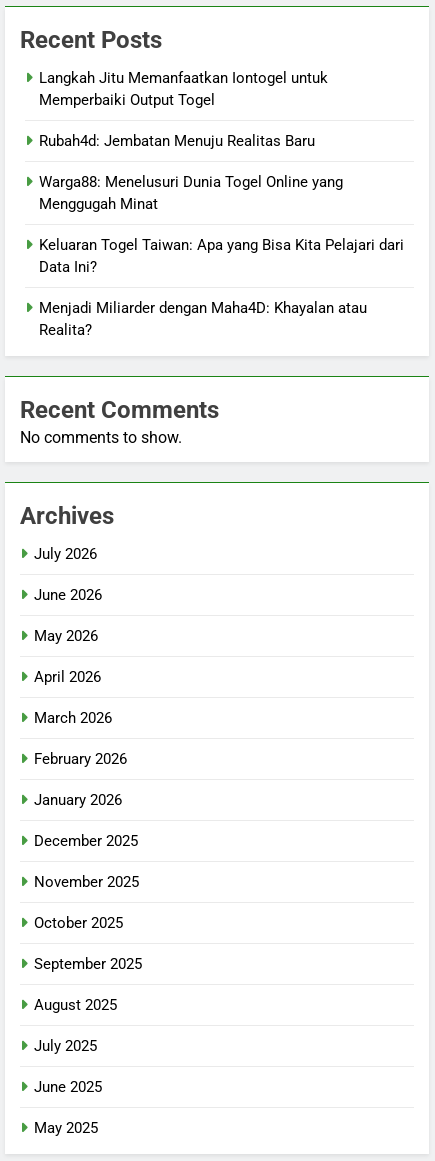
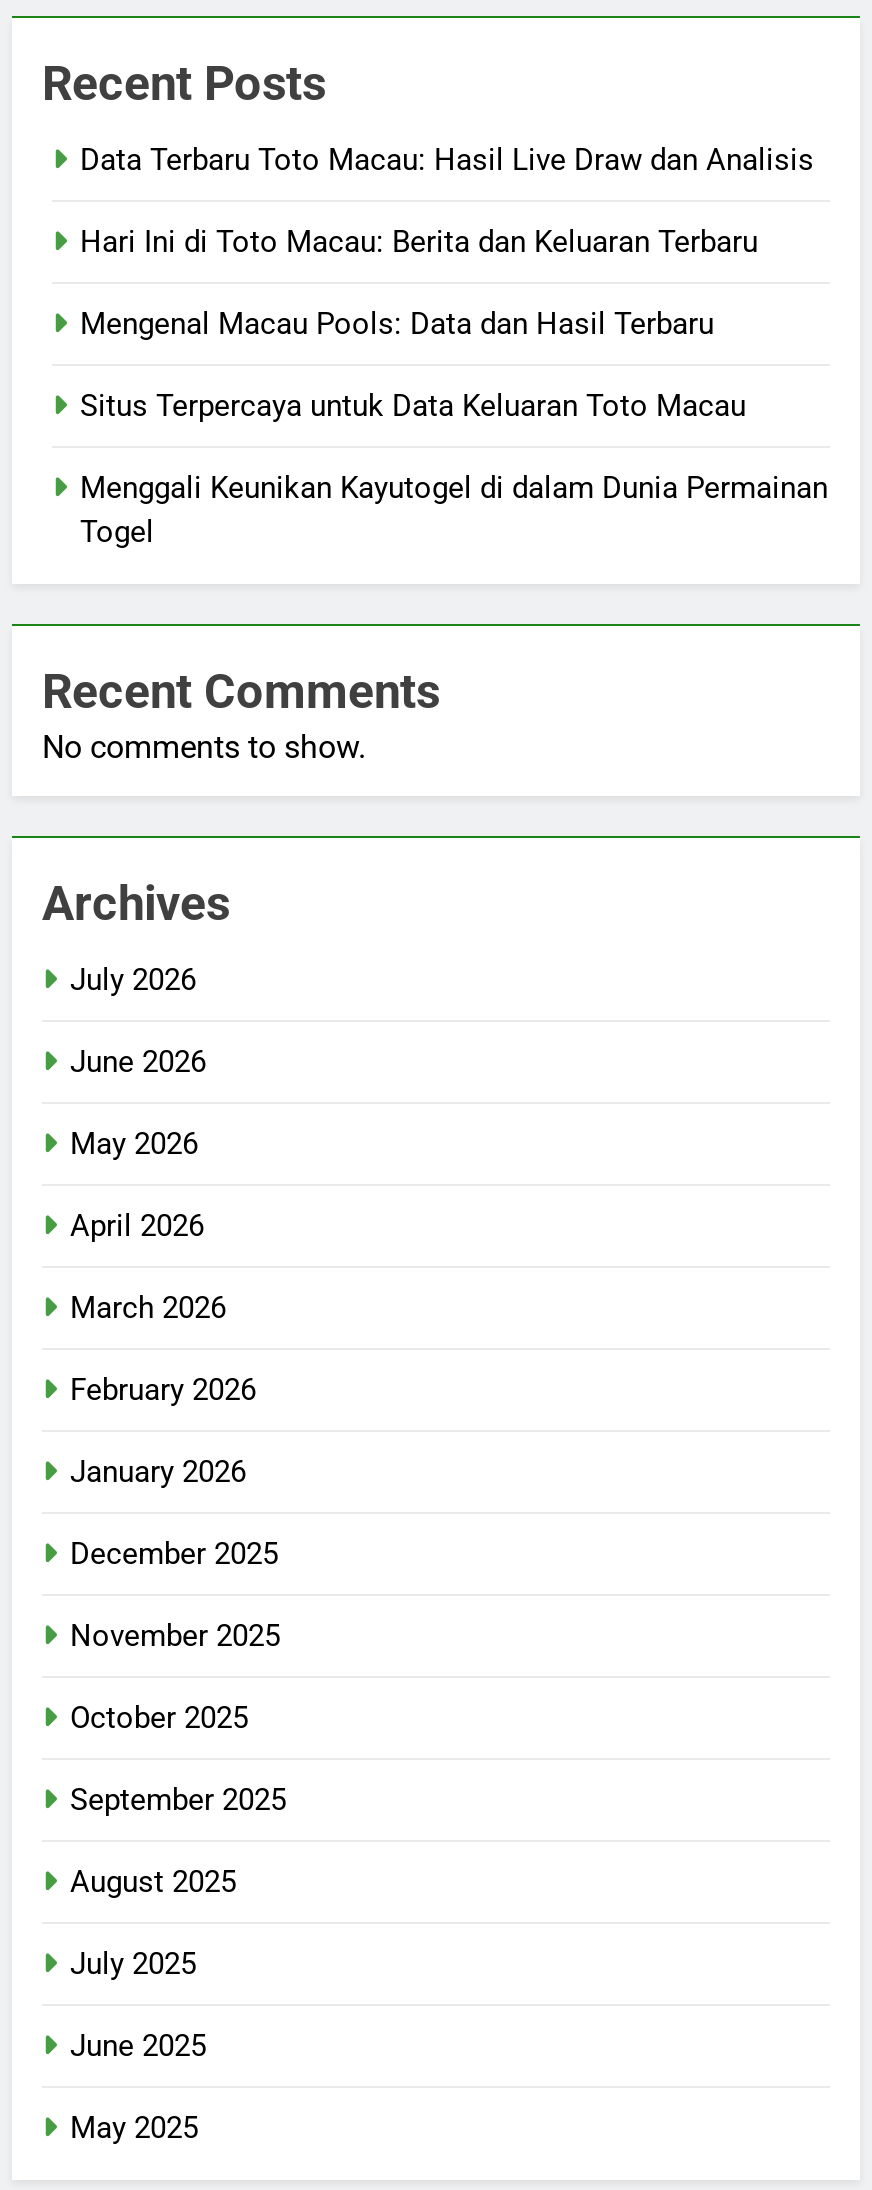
- Langkah Jitu Memanfaatkan Iontogel untuk
- Memperbaiki Output Togel
+ Data Terbaru Toto Macau: Hasil Live Draw dan Analisis

- Rubah4d: Jembatan Menuju Realitas Baru
+ Hari Ini di Toto Macau: Berita dan Keluaran Terbaru

- Warga88: Menelusuri Dunia Togel Online yang
- Menggugah Minat
+ Mengenal Macau Pools: Data dan Hasil Terbaru

- Keluaran Togel Taiwan: Apa yang Bisa Kita Pelajari dari
- Data Ini?
+ Situs Terpercaya untuk Data Keluaran Toto Macau

- Menjadi Miliarder dengan Maha4D: Khayalan atau
- Realita?
+ Menggali Keunikan Kayutogel di dalam Dunia Permainan
+ Togel
